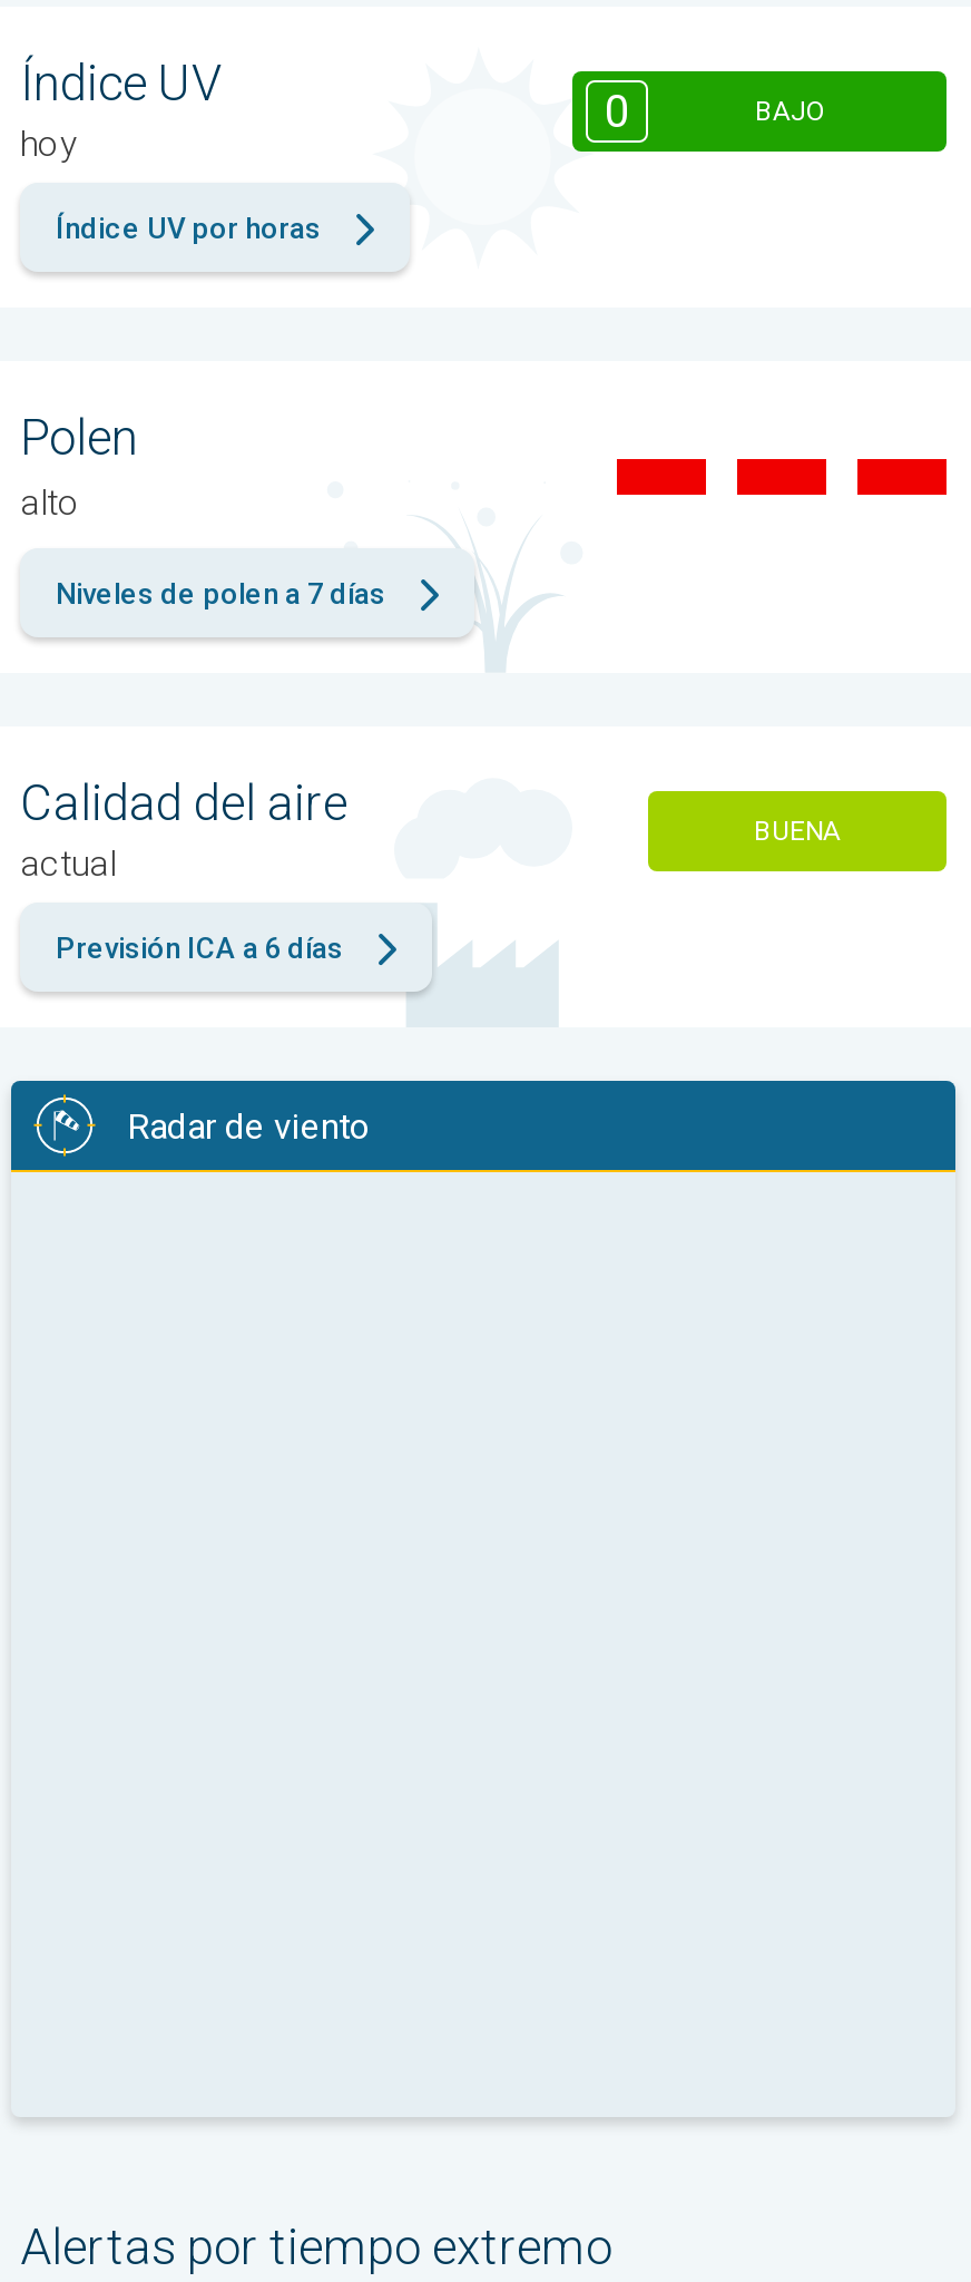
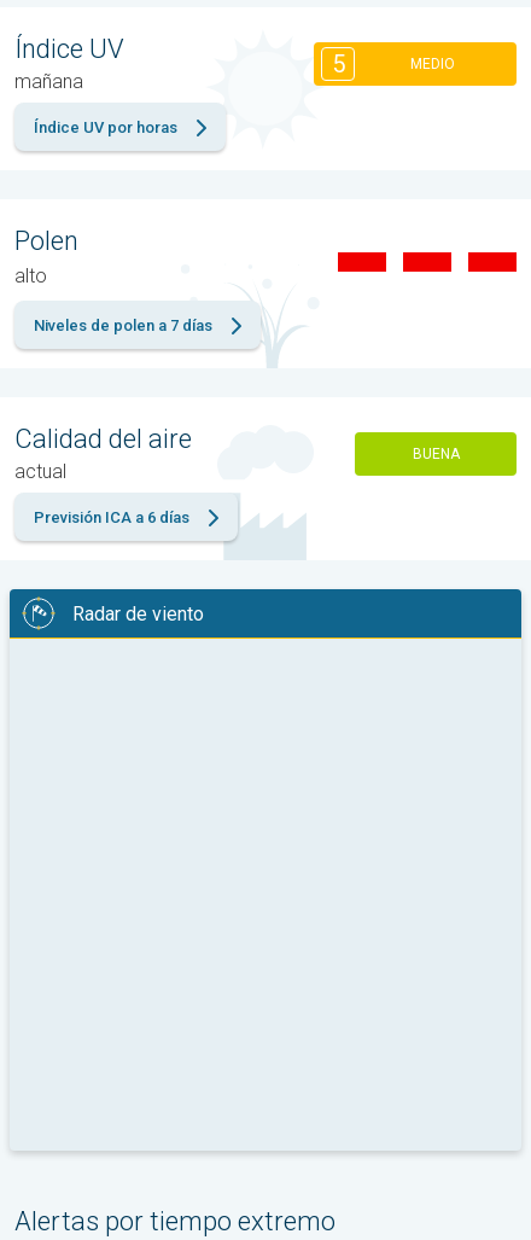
- 0
- BAJO
+ 5
+ MEDIO

- hoy
+ mañana
